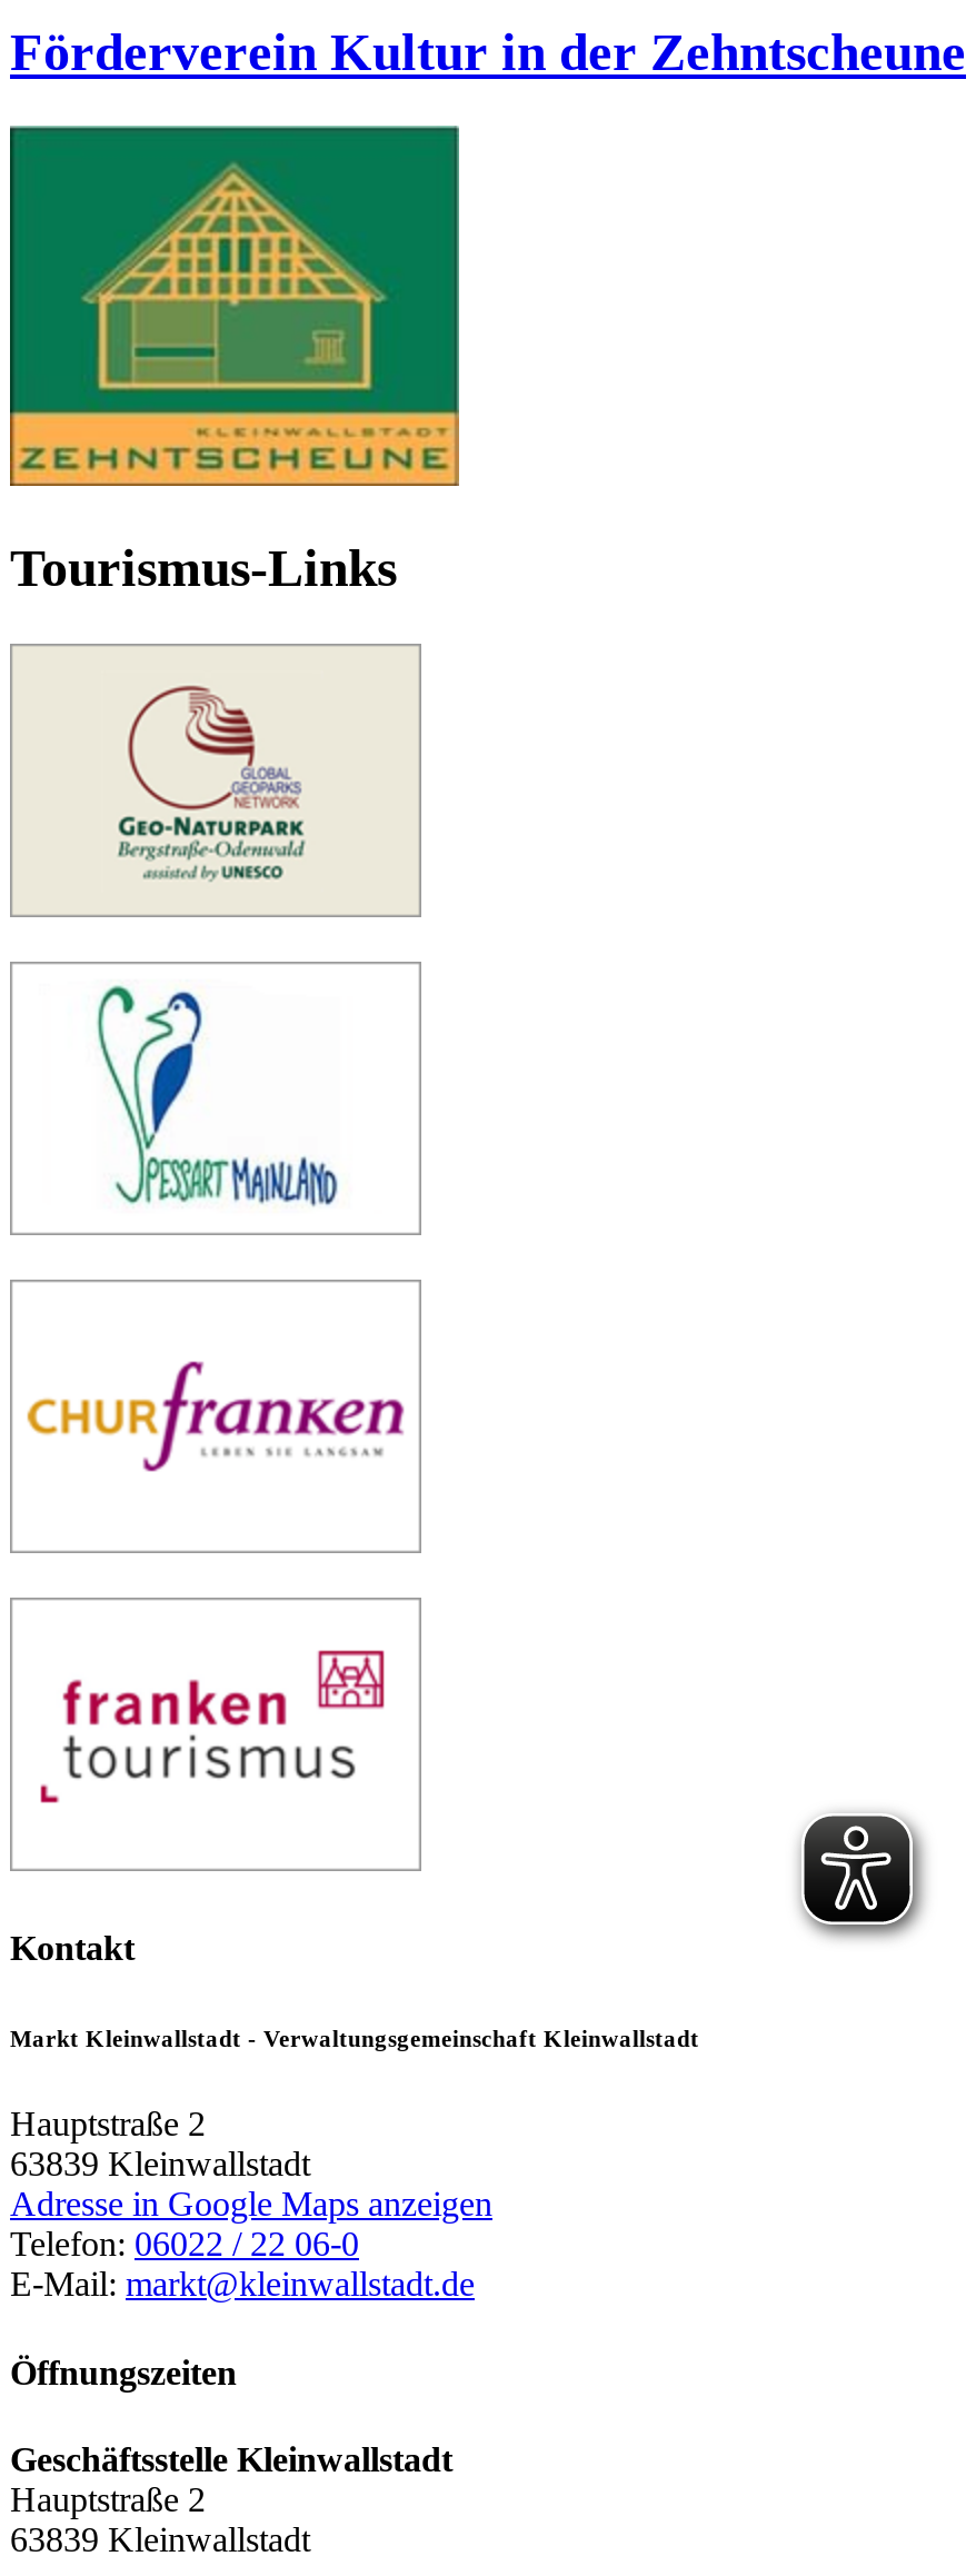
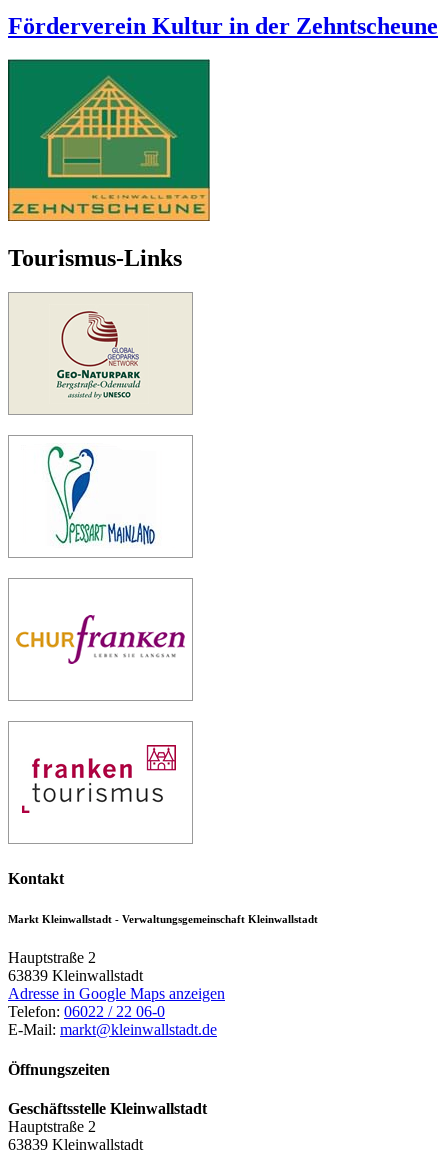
- [image]
